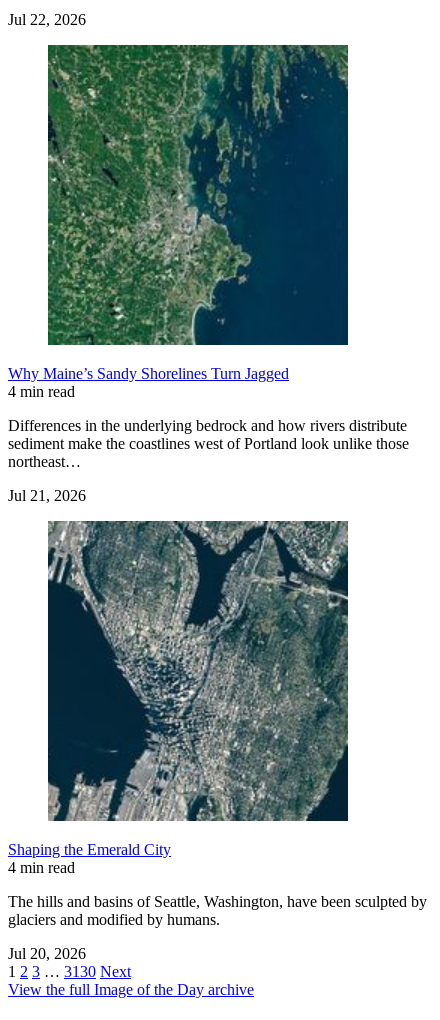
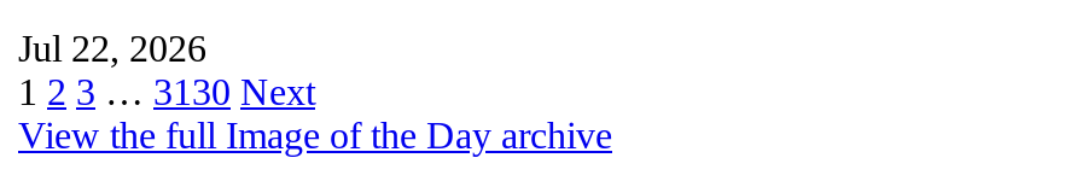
- [image]
- Why Maine’s Sandy Shorelines Turn Jagged
- 4 min read
- Differences in the underlying bedrock and how rivers distribute
- sediment make the coastlines west of Portland look unlike those
- northeast…
- Jul 21, 2026

- [image]
- Shaping the Emerald City
- 4 min read
- The hills and basins of Seattle, Washington, have been sculpted by
- glaciers and modified by humans.
- Jul 20, 2026
